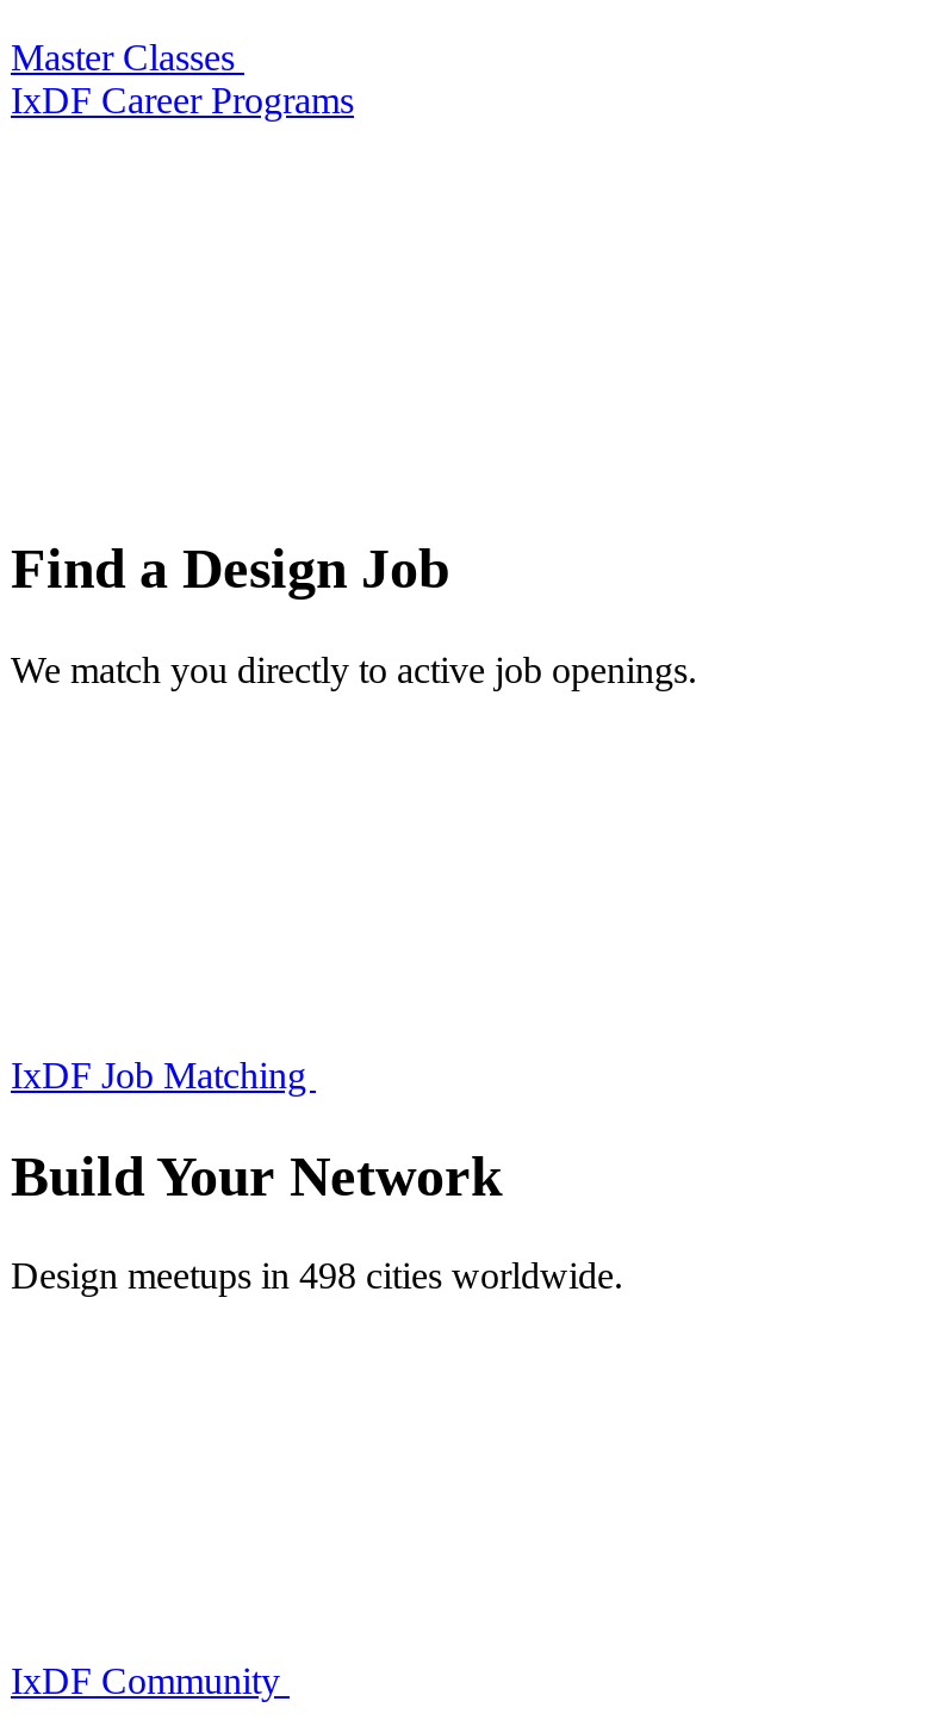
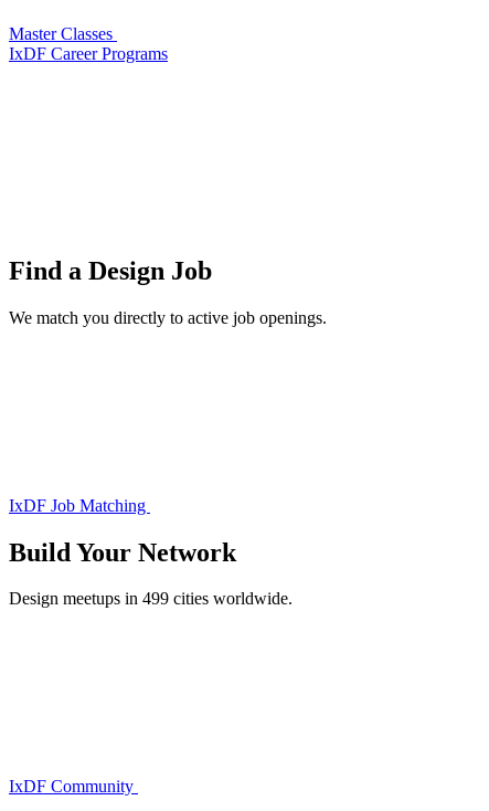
- Design meetups in 498 cities worldwide.
+ Design meetups in 499 cities worldwide.
